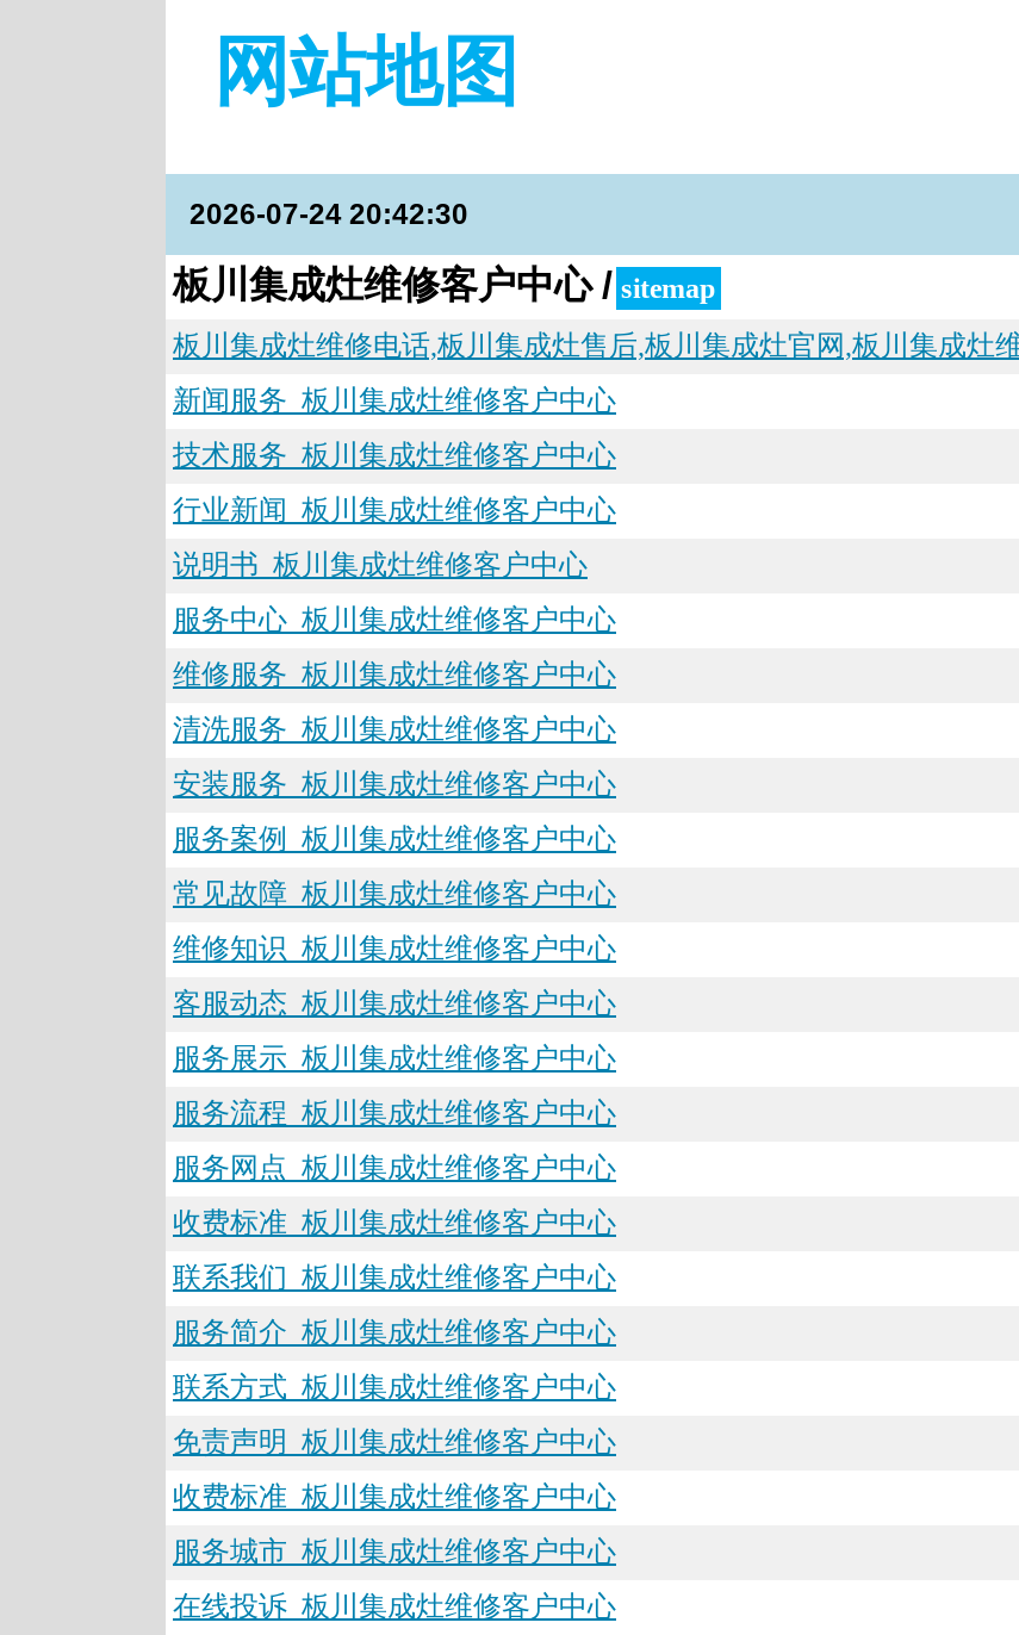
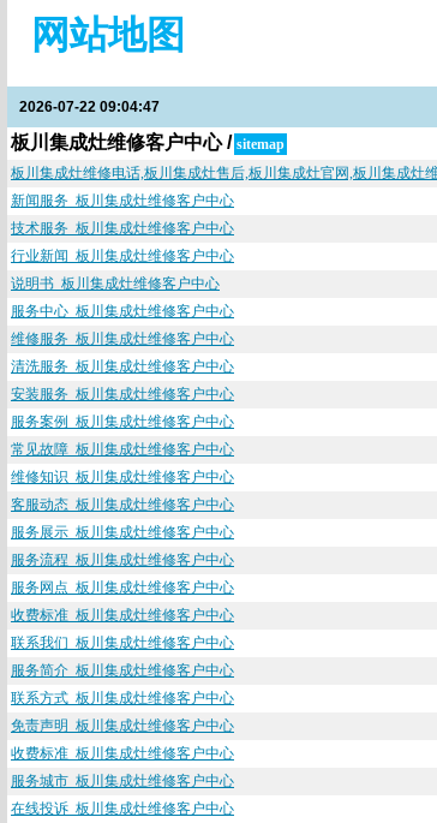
- 2026-07-24 20:42:30
+ 2026-07-22 09:04:47
